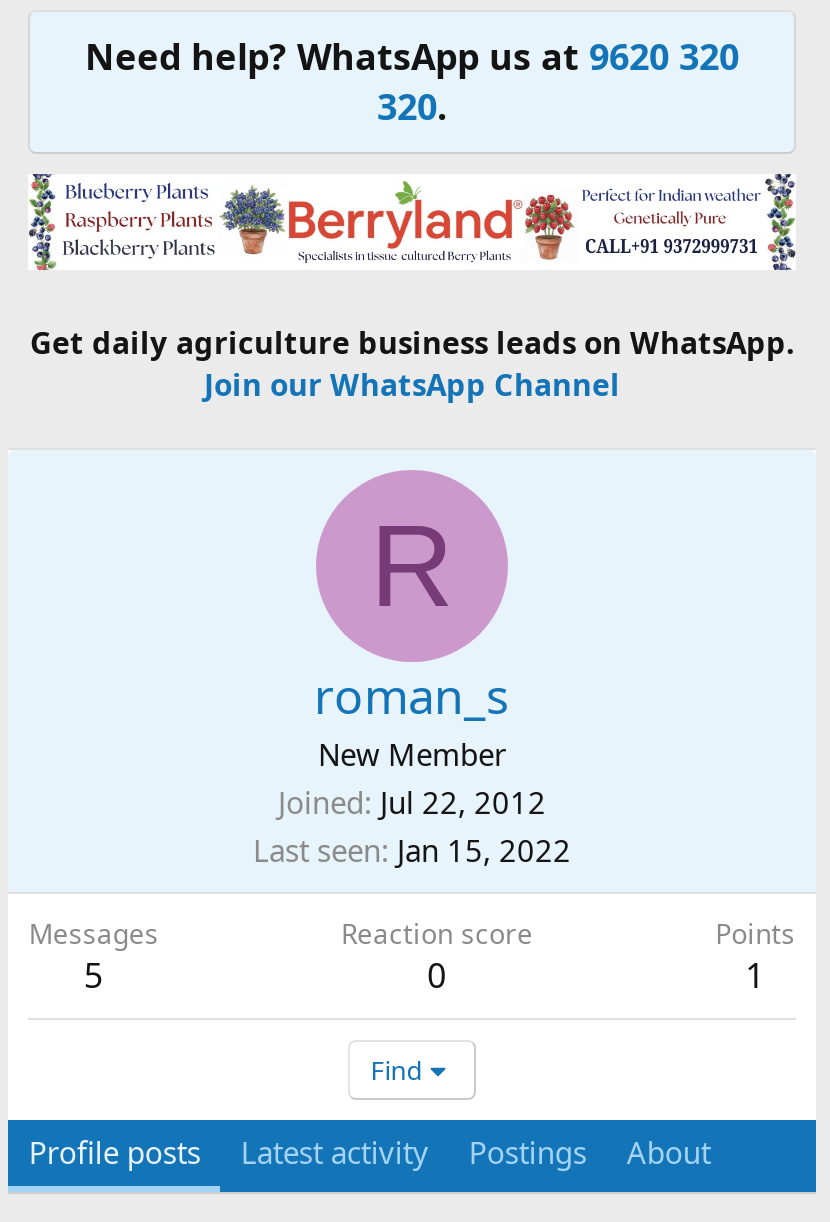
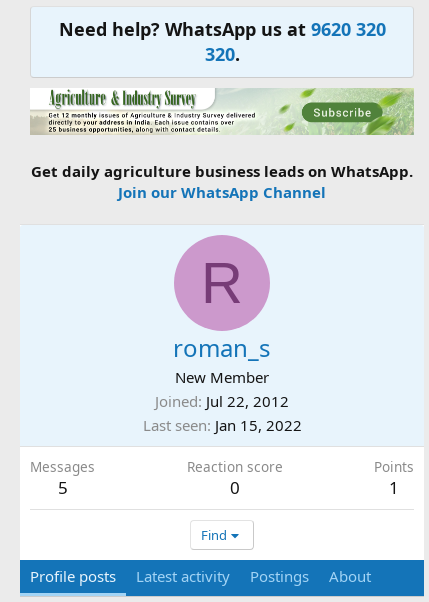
- [image]
+ [image]
